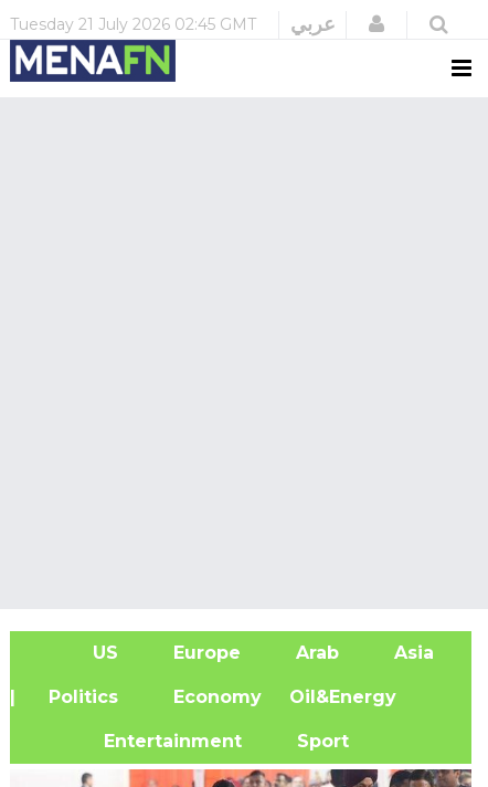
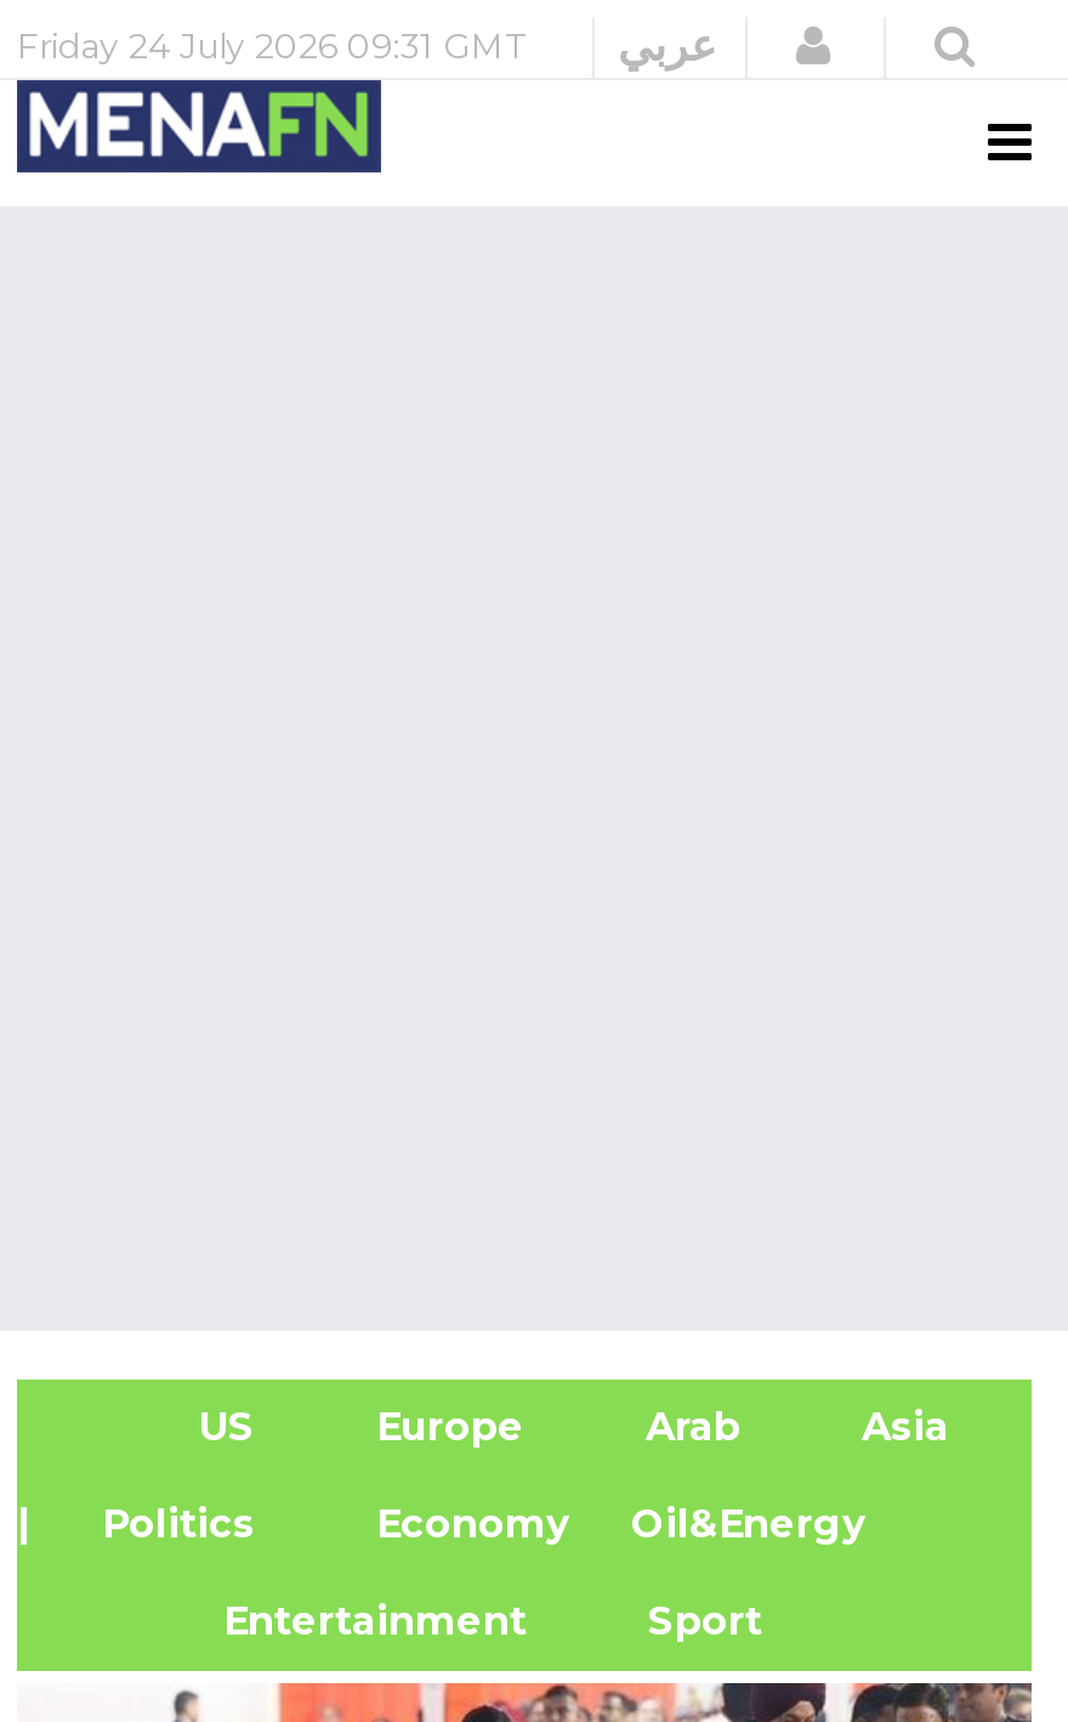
- Tuesday 21 July 2026 02:45 GMT
+ Friday 24 July 2026 09:31 GMT
